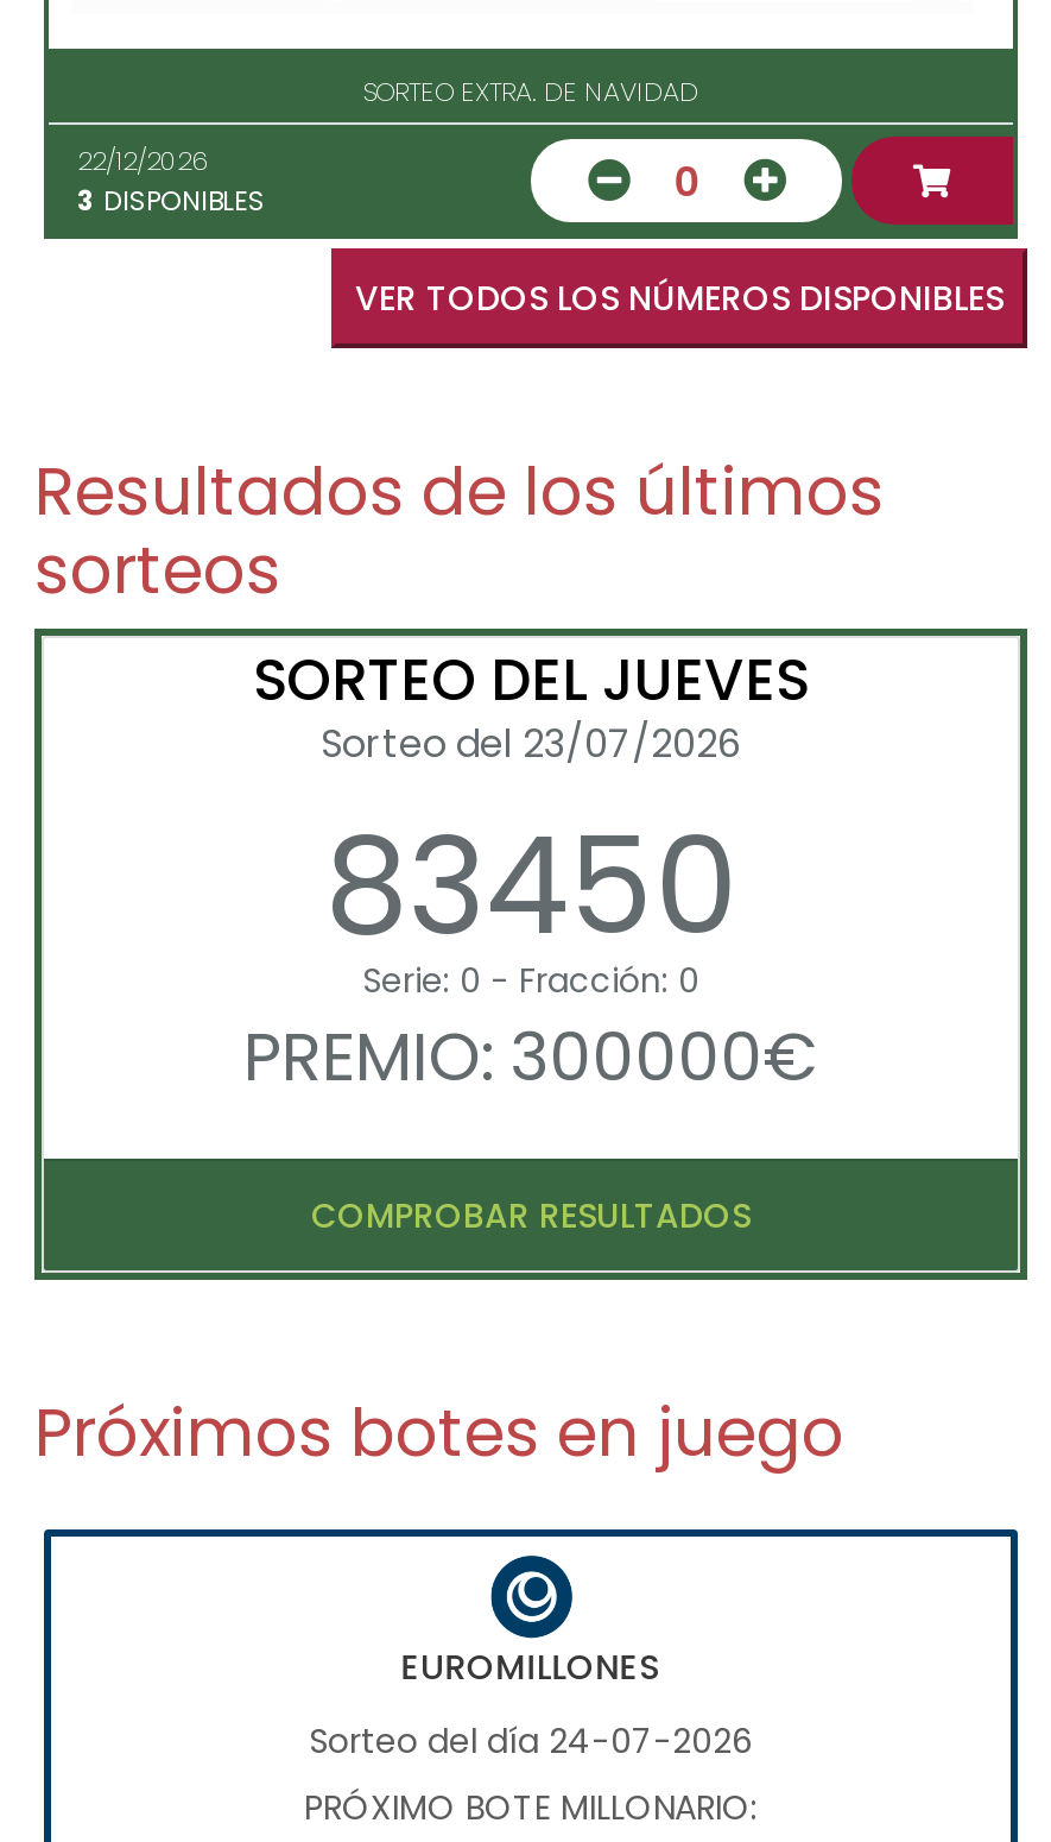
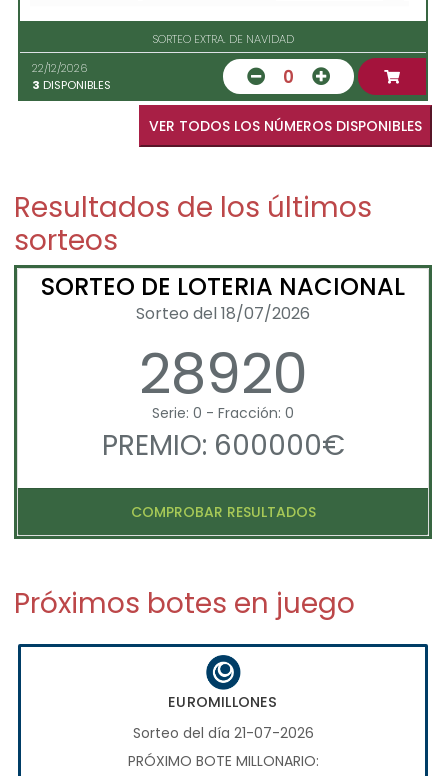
- SORTEO DEL JUEVES
- Sorteo del 23/07/2026
- 83450
+ SORTEO DE LOTERIA NACIONAL
+ Sorteo del 18/07/2026
+ 28920

- PREMIO: 300000€
+ PREMIO: 600000€

- Sorteo del día 24-07-2026
+ Sorteo del día 21-07-2026
